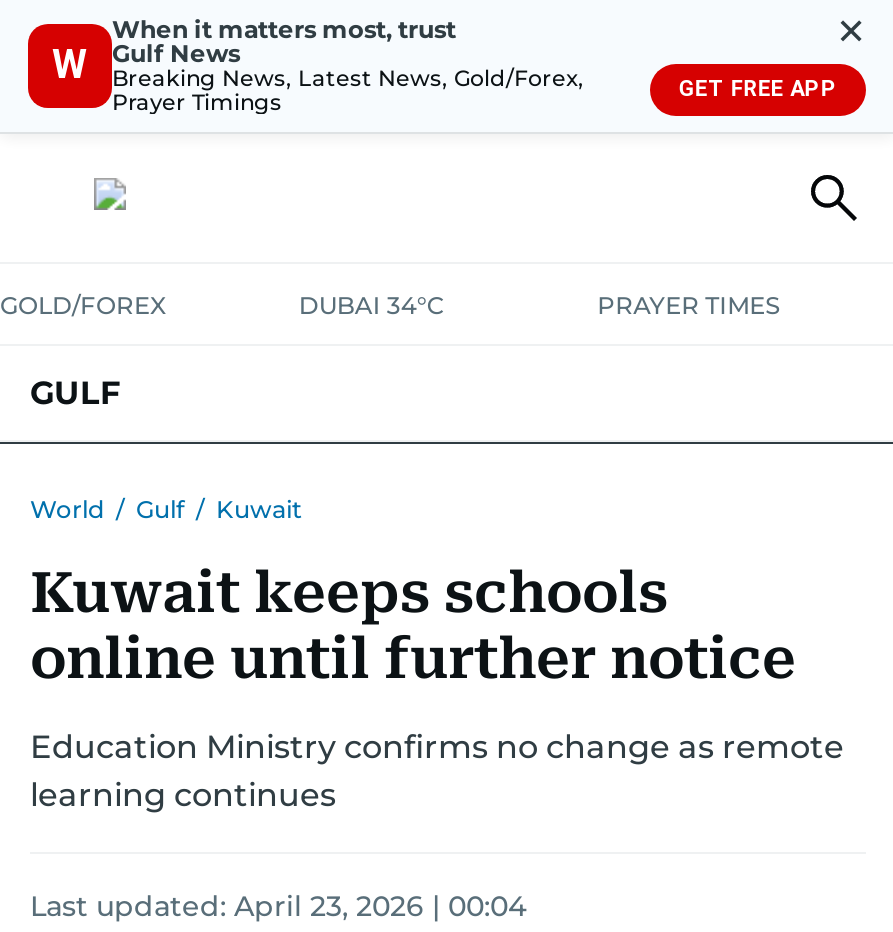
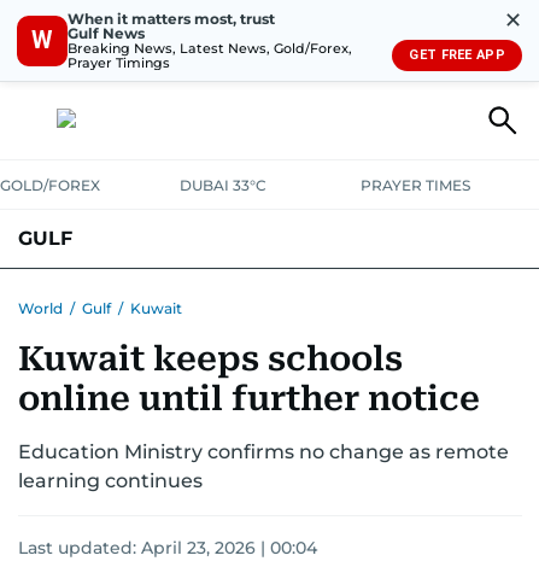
- DUBAI 34°C
+ DUBAI 33°C
